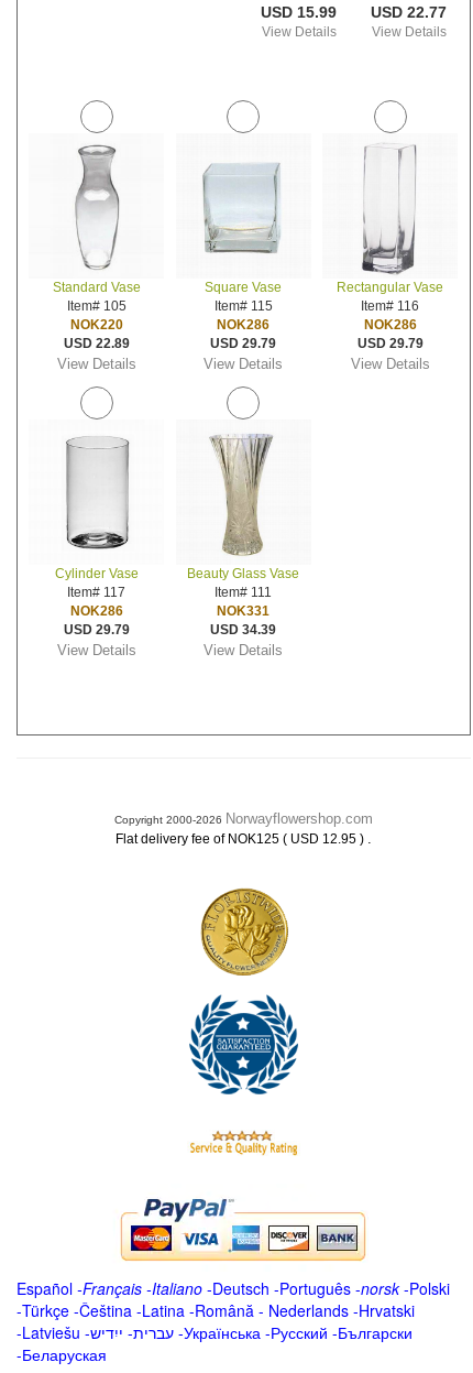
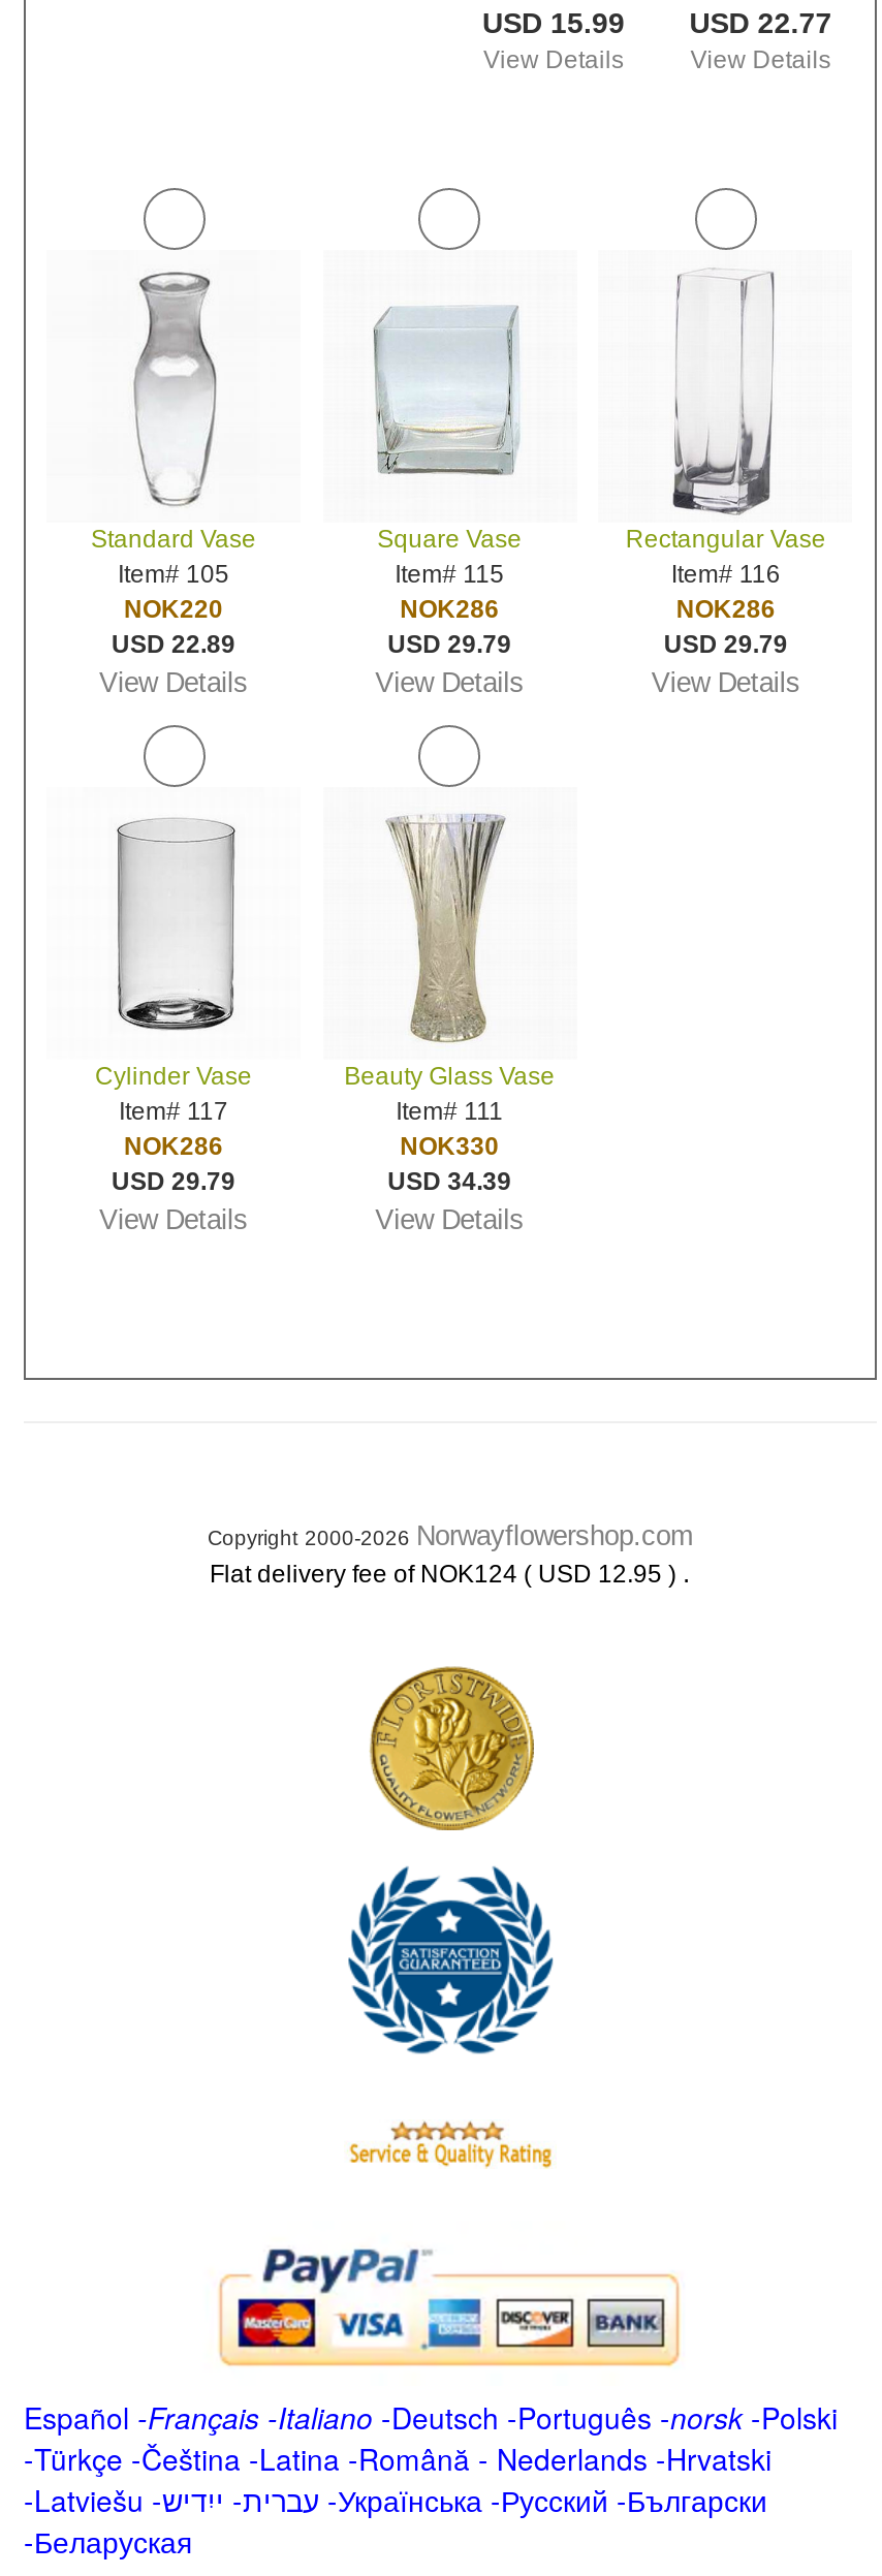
- NOK331
+ NOK330

- Flat delivery fee of NOK125 ( USD 12.95 ).
+ Flat delivery fee of NOK124 ( USD 12.95 ).
